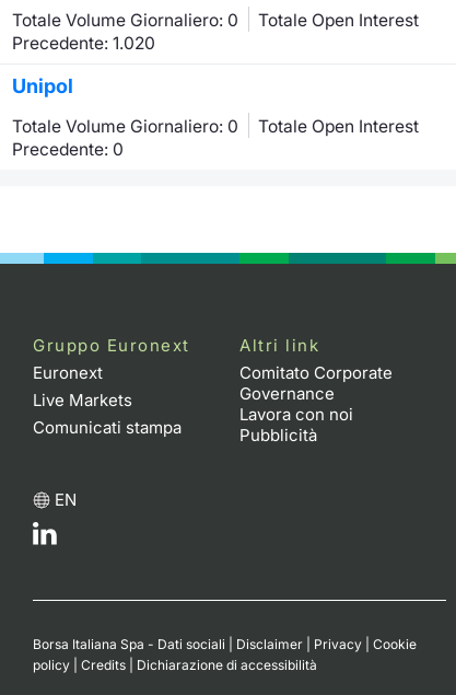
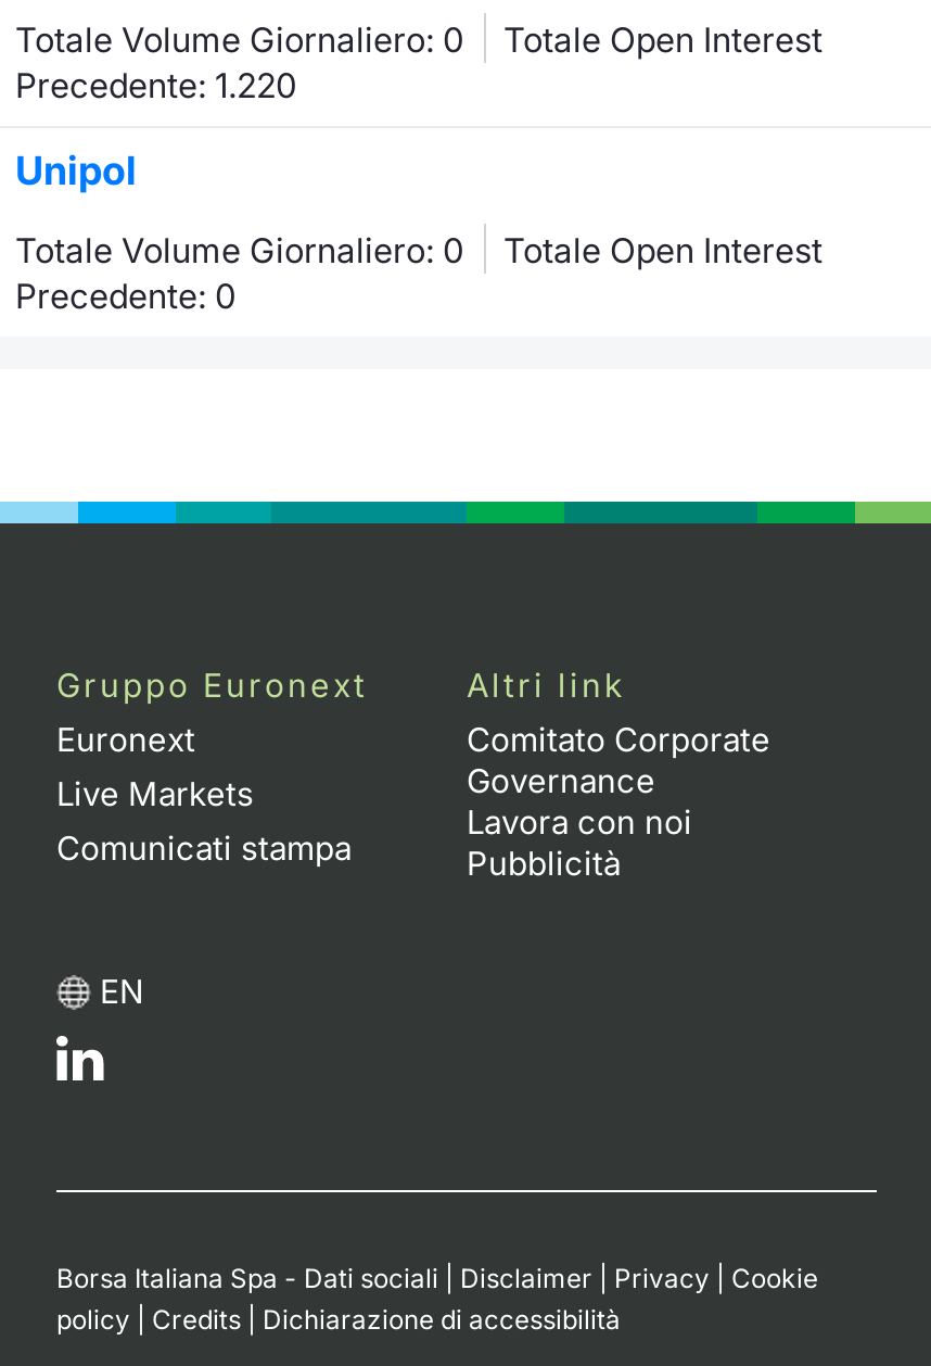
- Precedente: 1.020
+ Precedente: 1.220
